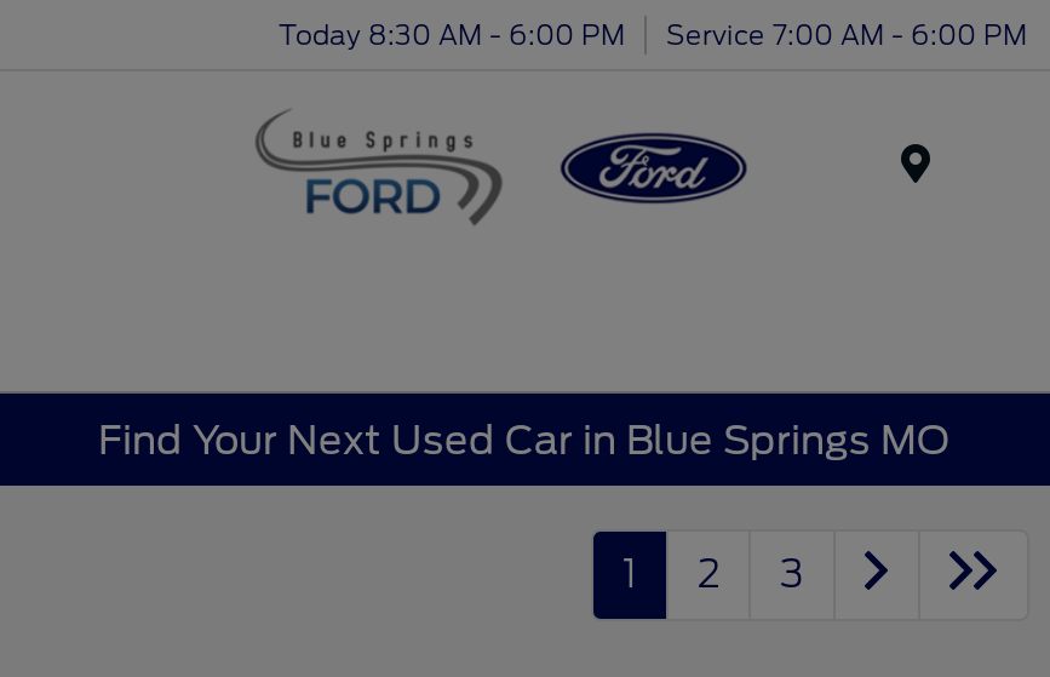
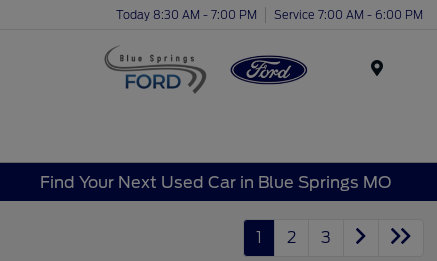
- Today 8:30 AM - 6:00 PM Service 7:00 AM - 6:00 PM
+ Today 8:30 AM - 7:00 PM Service 7:00 AM - 6:00 PM
